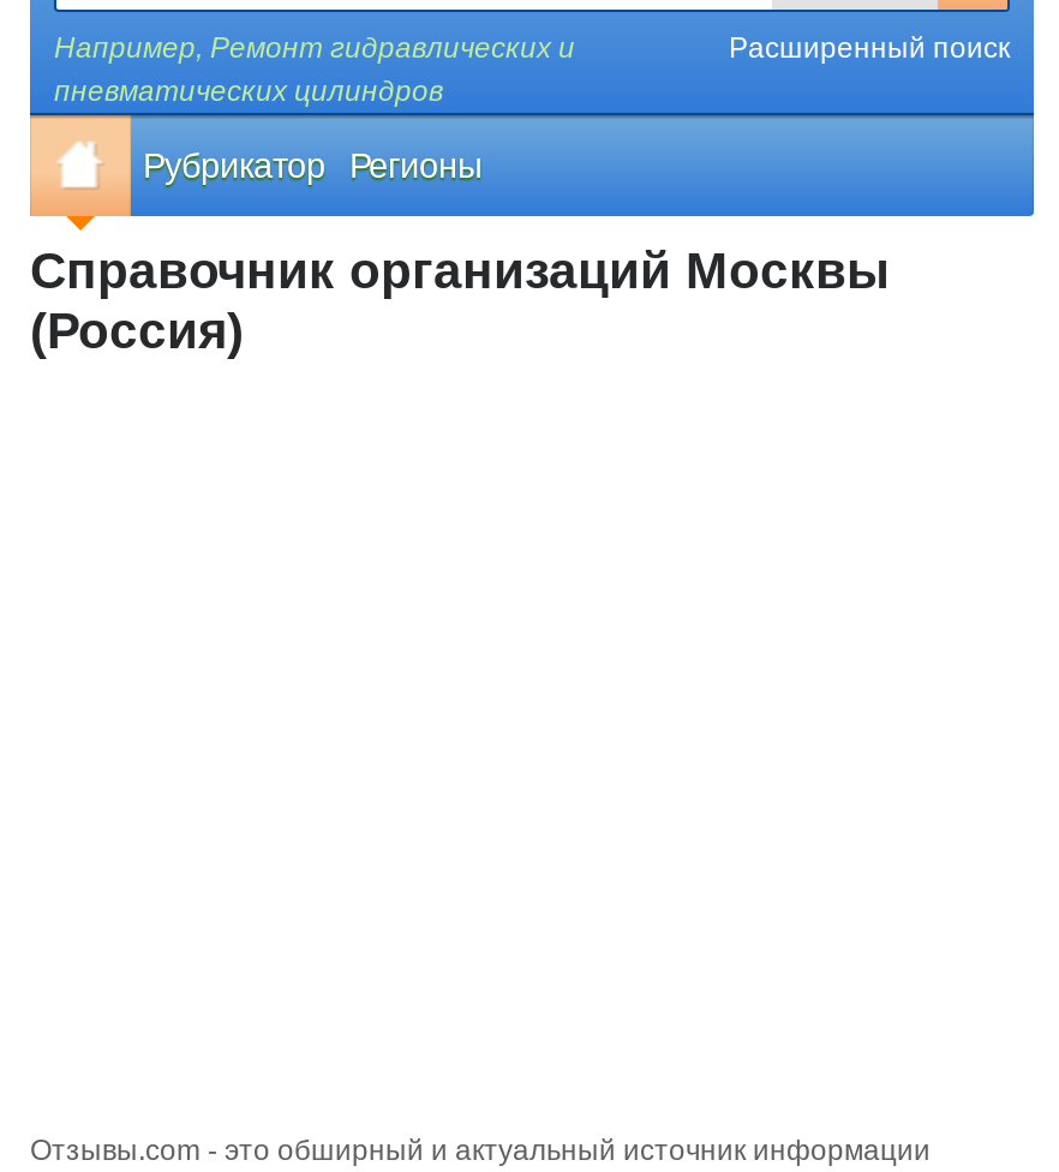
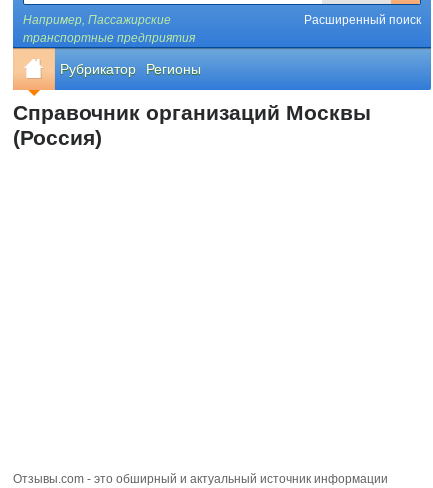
- Например, Ремонт гидравлических и
- пневматических цилиндров
+ Например, Пассажирские
+ транспортные предприятия
